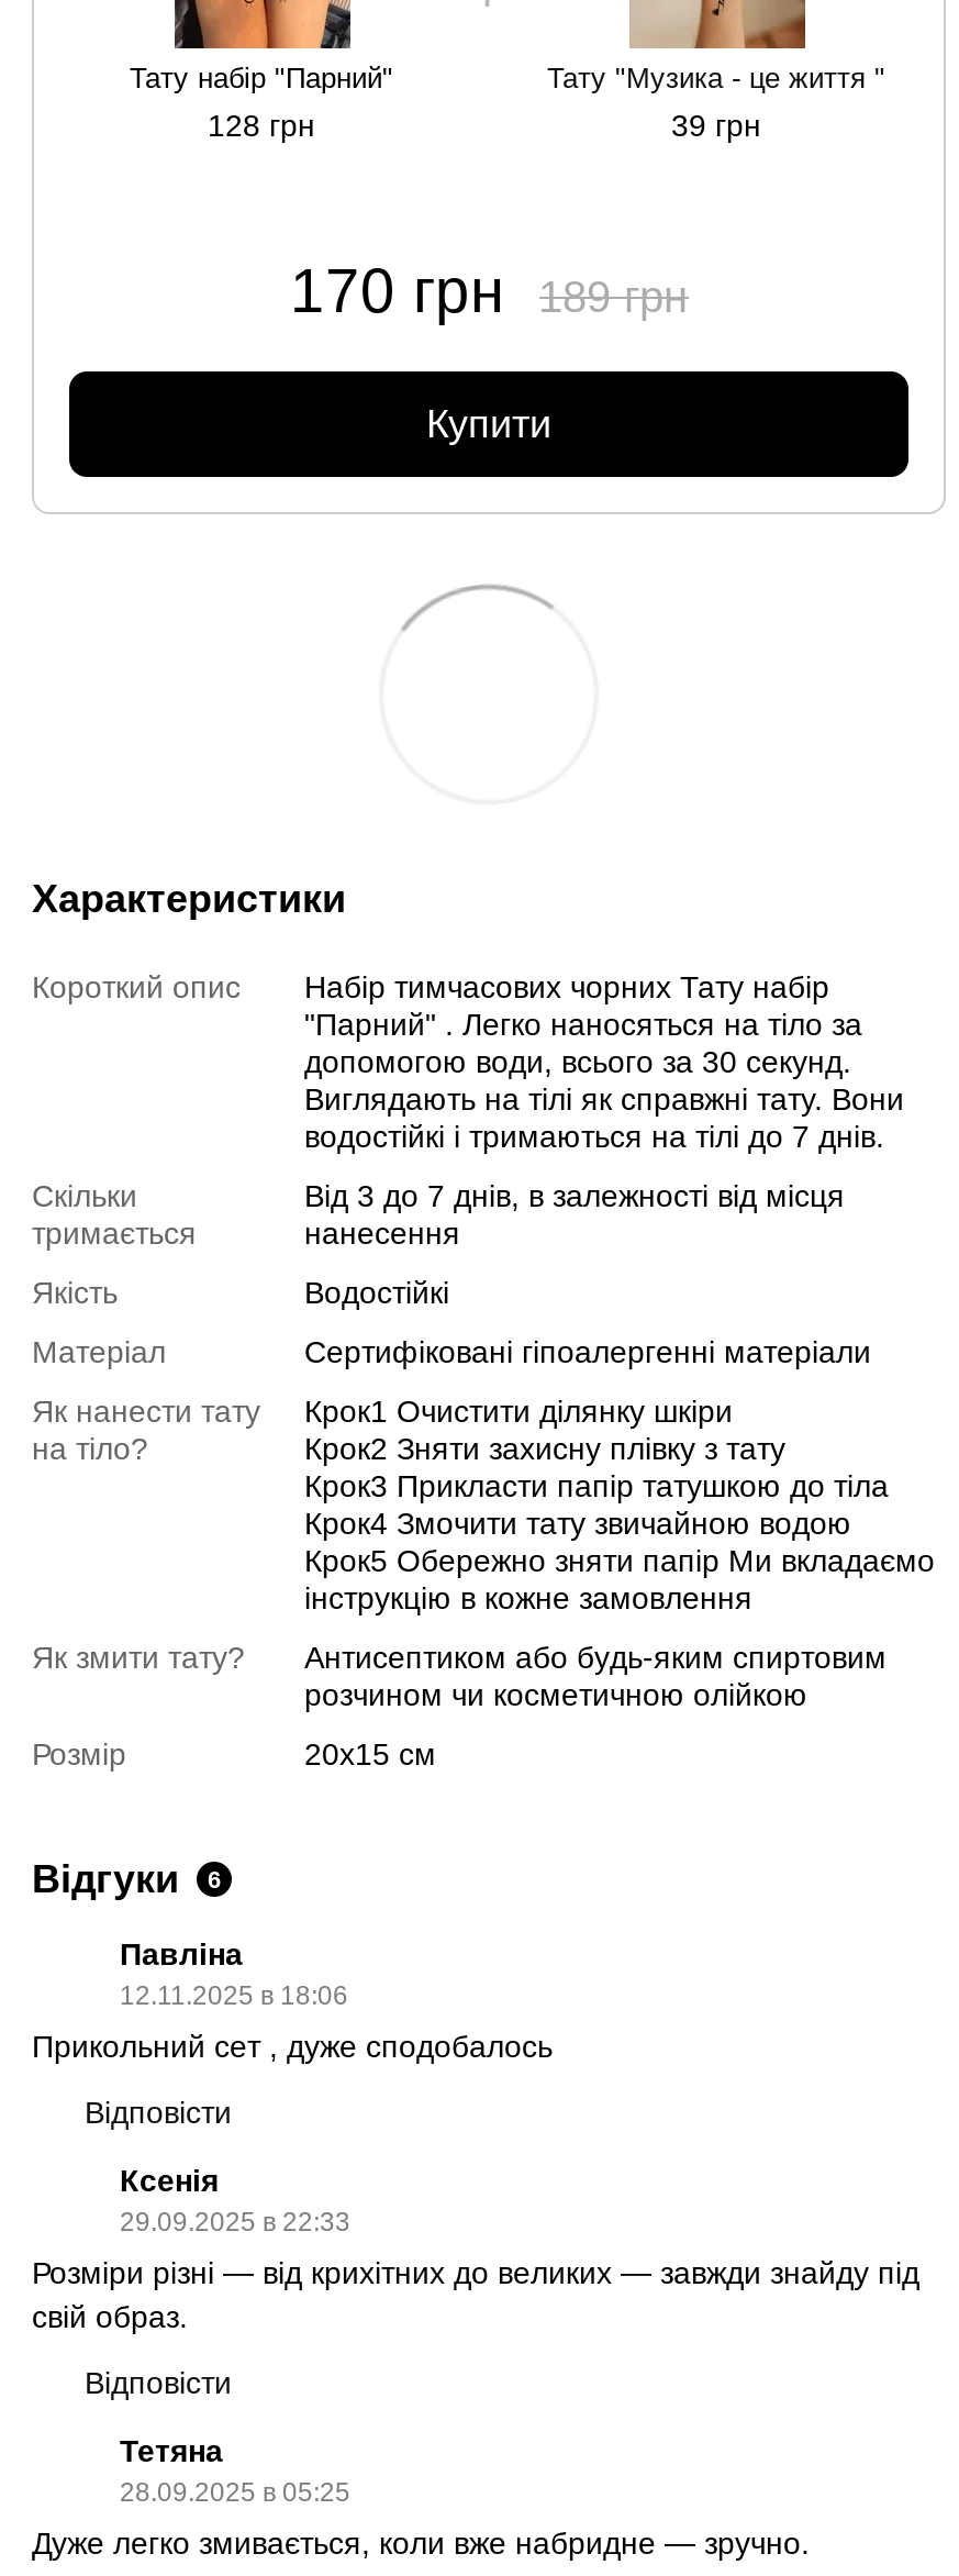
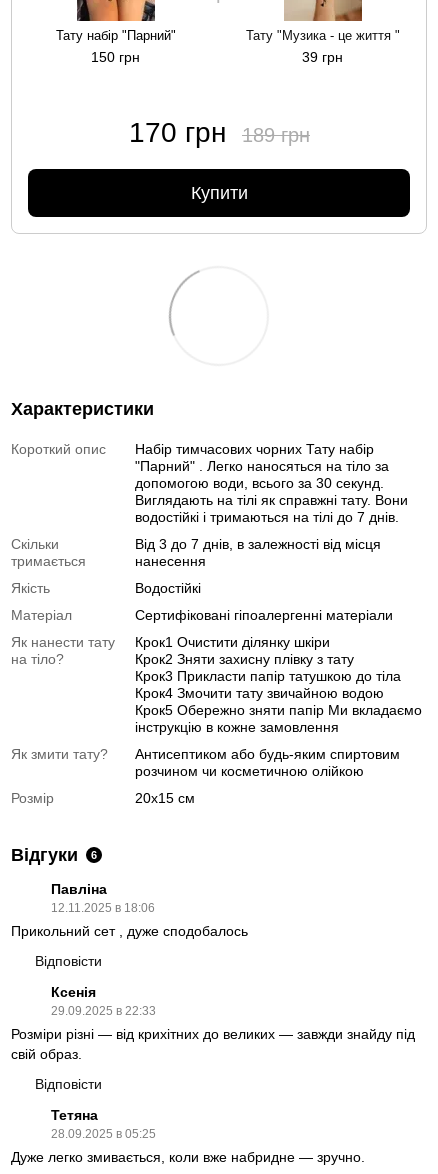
- 128 грн
+ 150 грн
